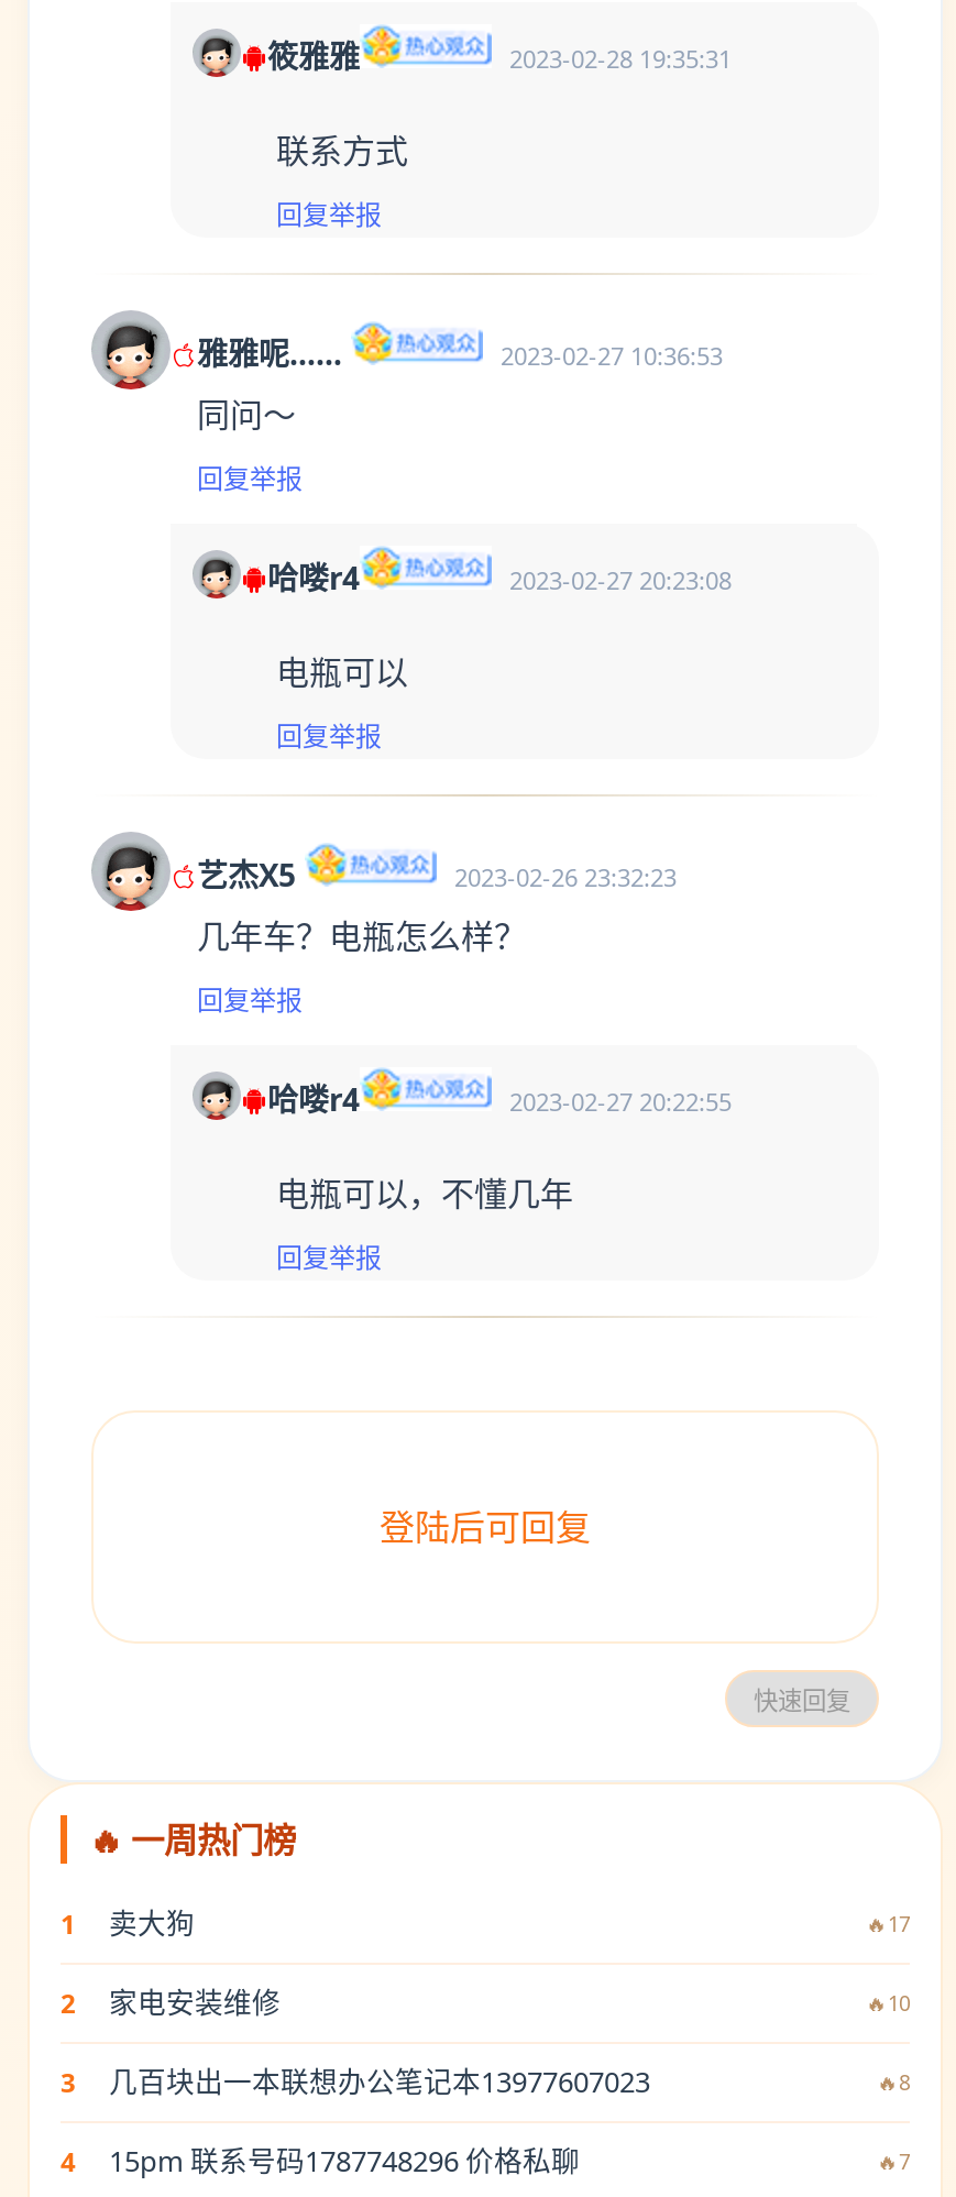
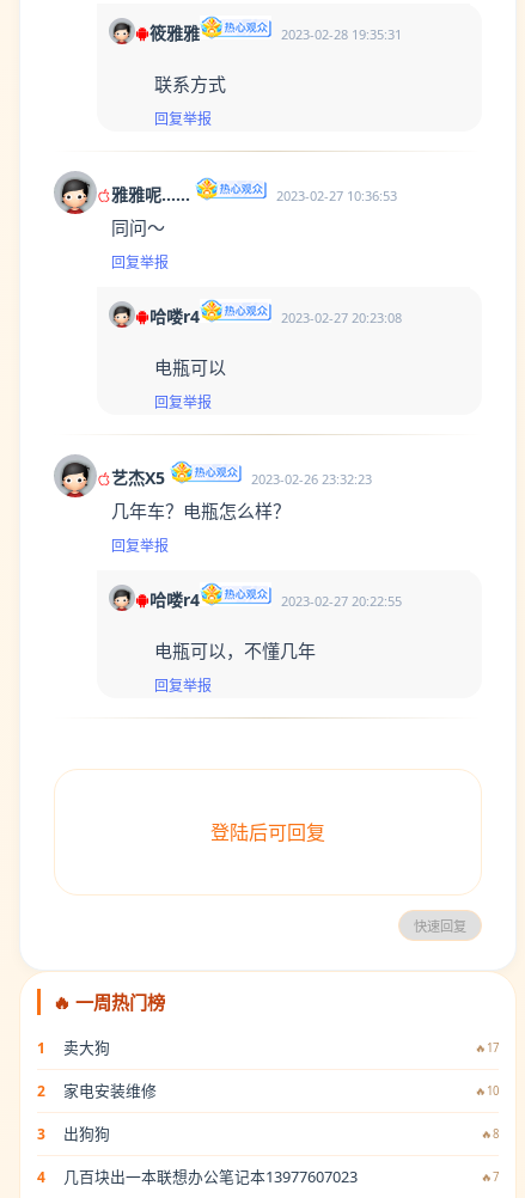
+ 出狗狗

moved down: 几百块出一本联想办公笔记本13977607023

- 15pm 联系号码1787748296 价格私聊
